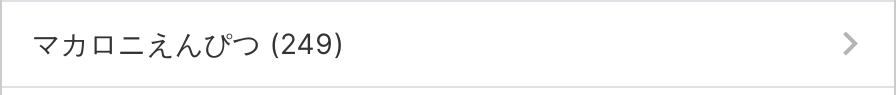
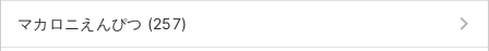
- マカロニえんぴつ (249)
+ マカロニえんぴつ (257)
